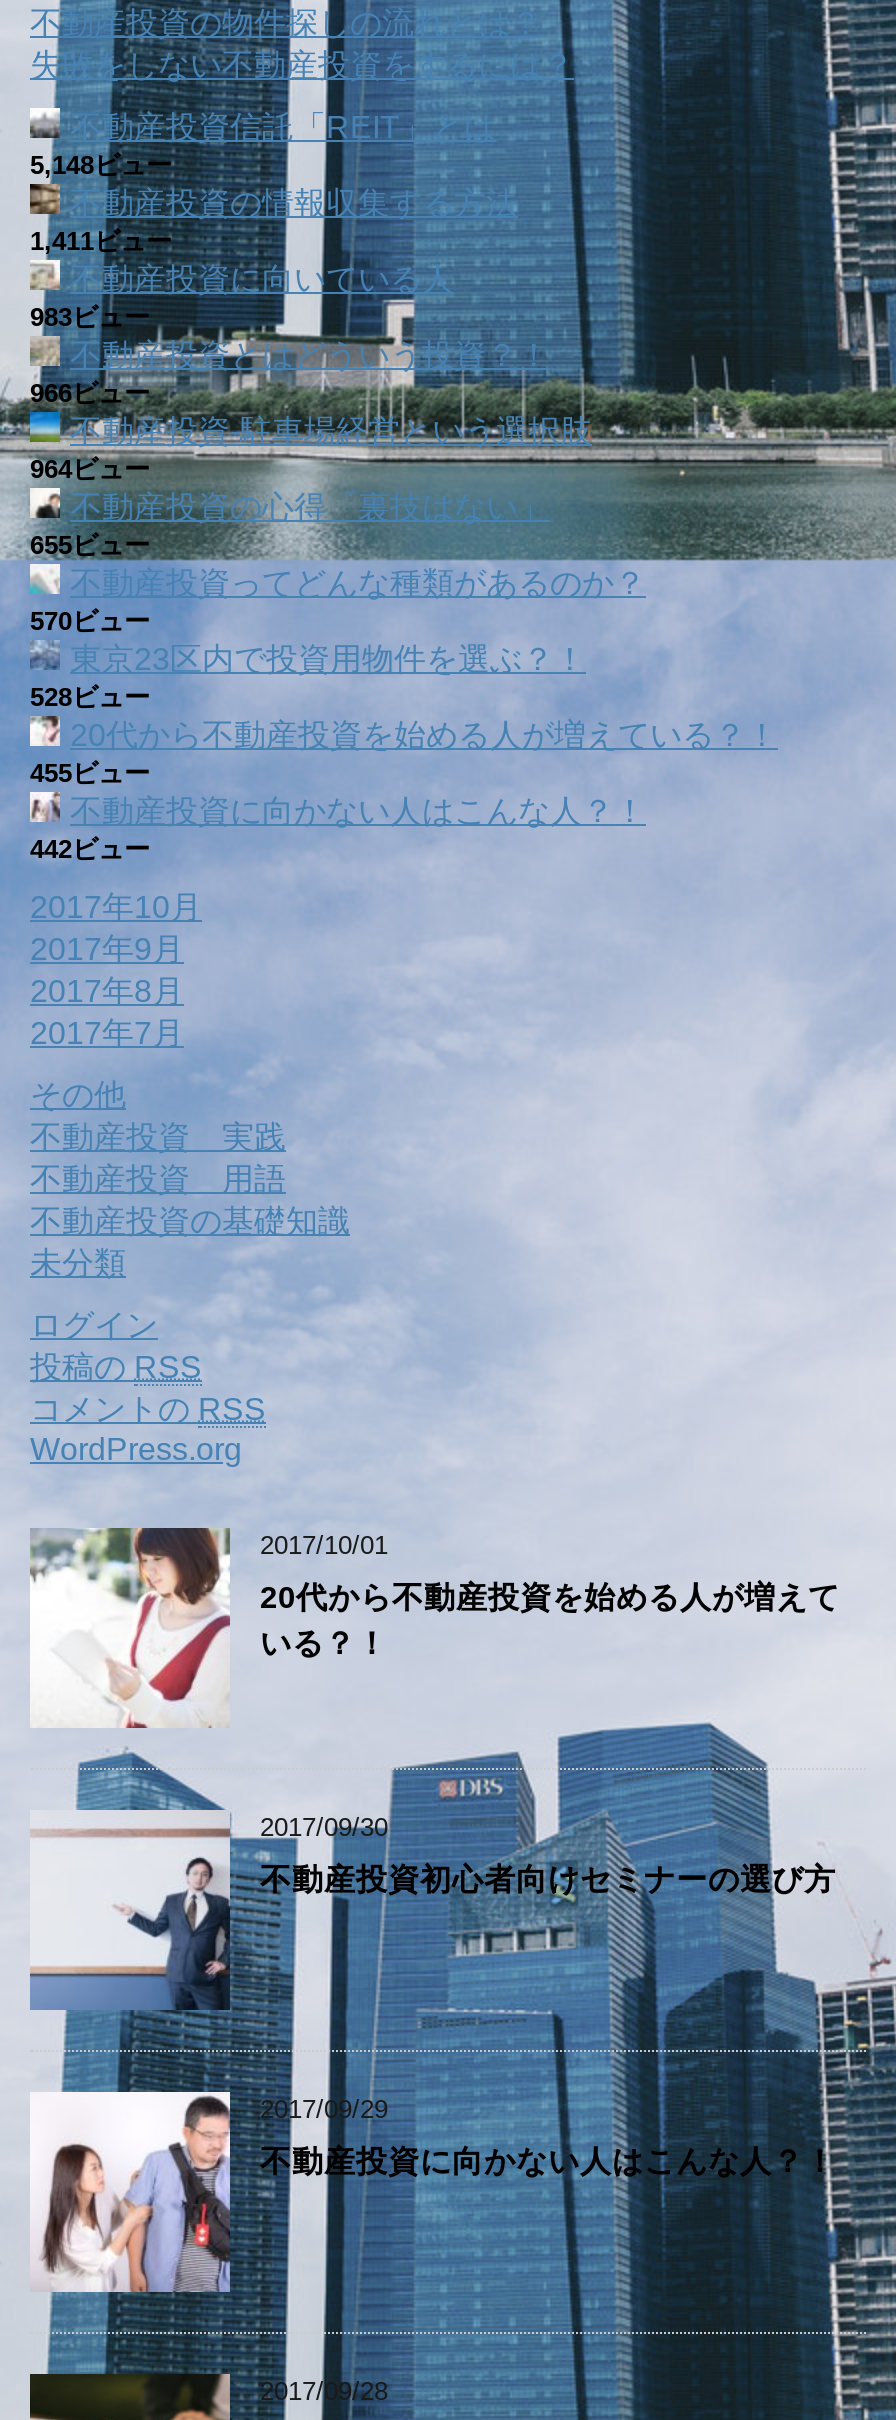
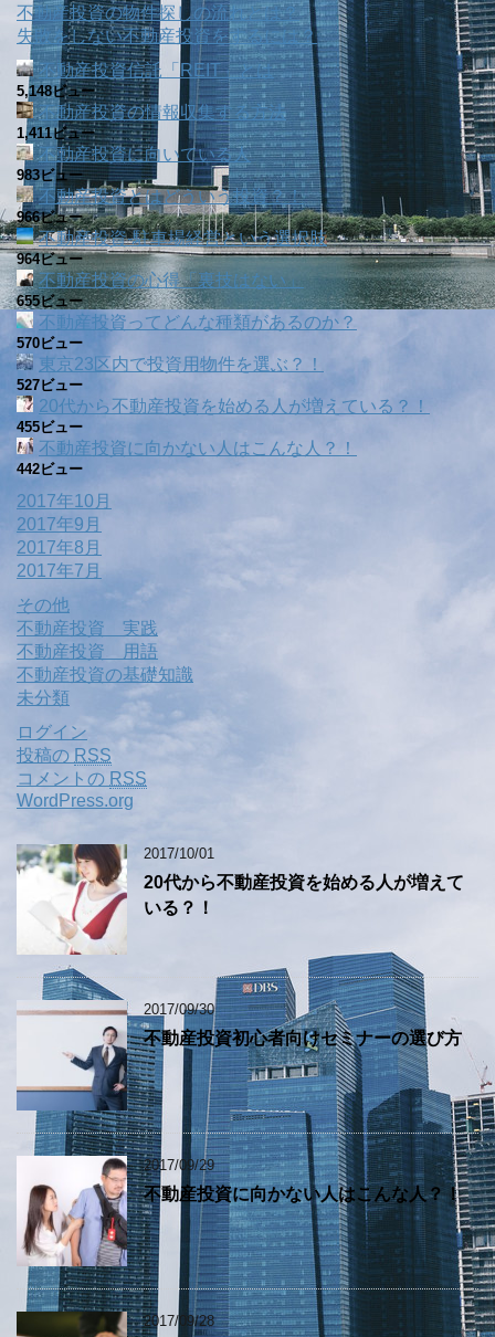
- 528ビュー
+ 527ビュー
